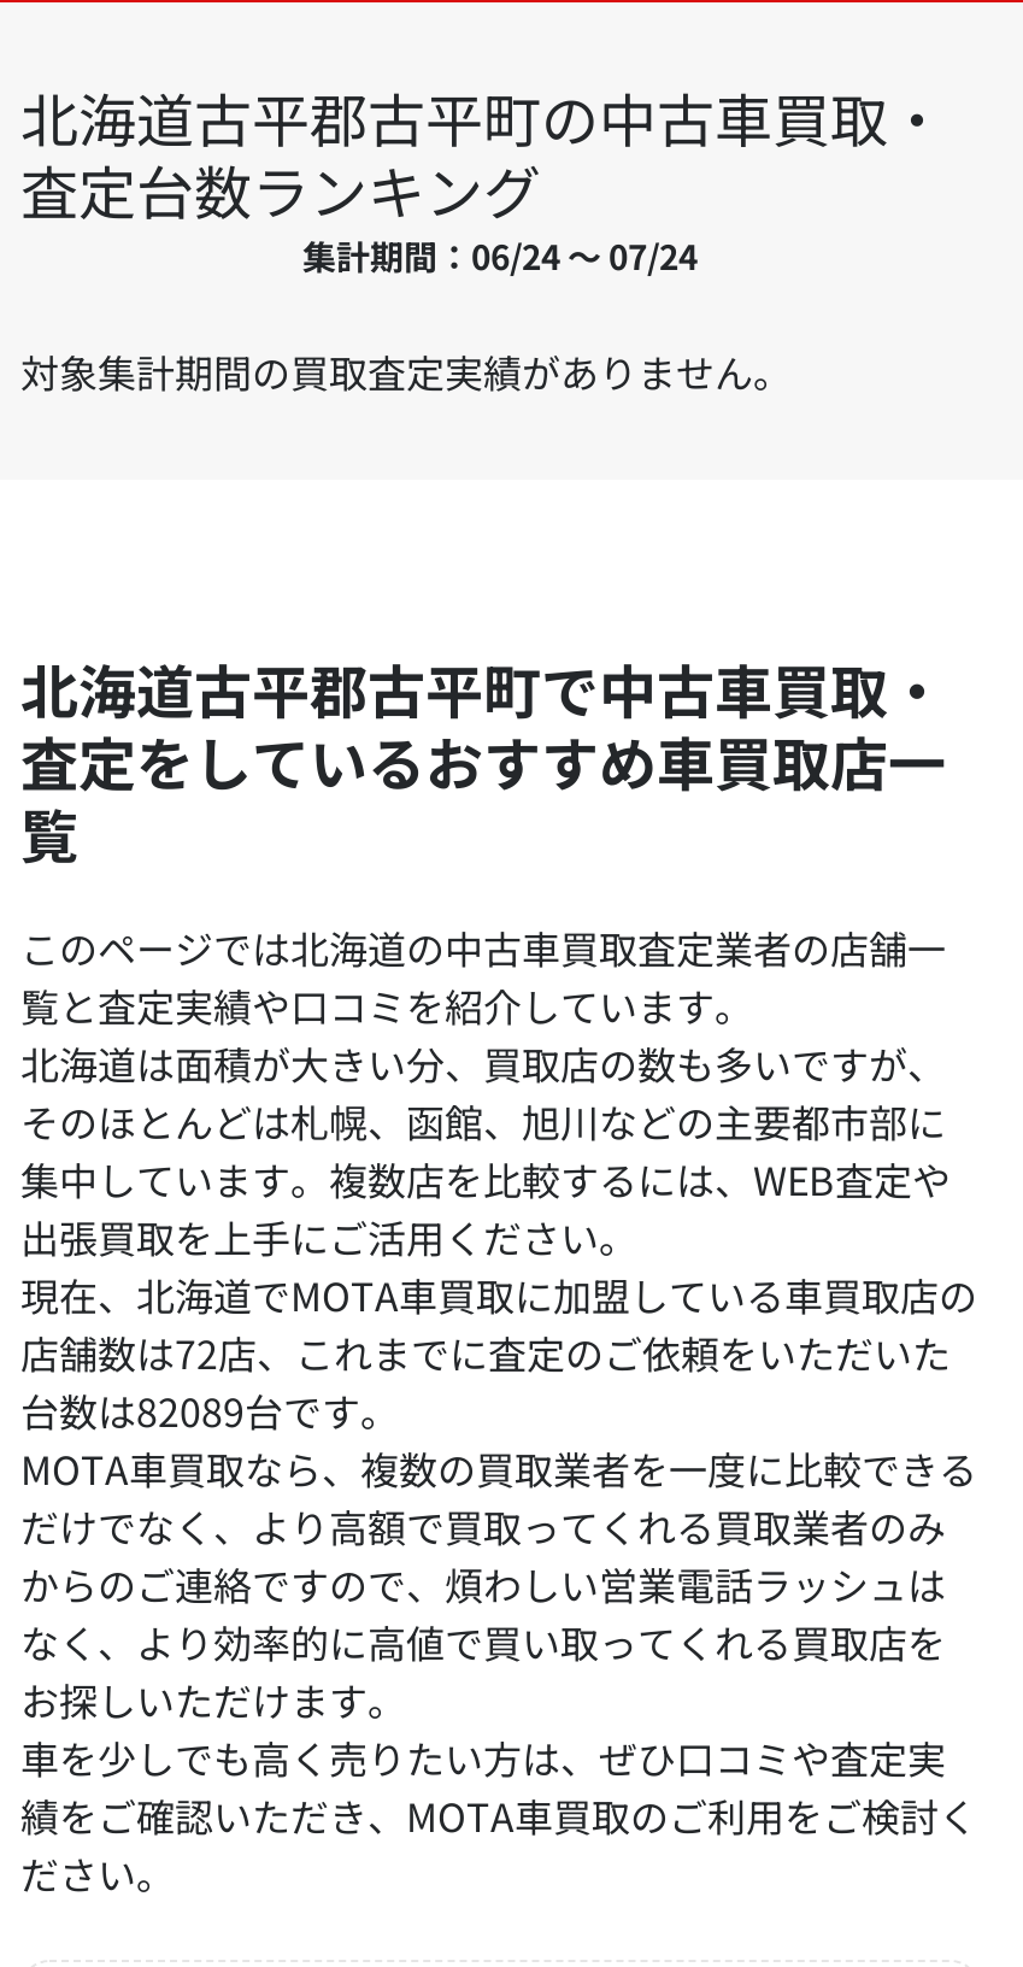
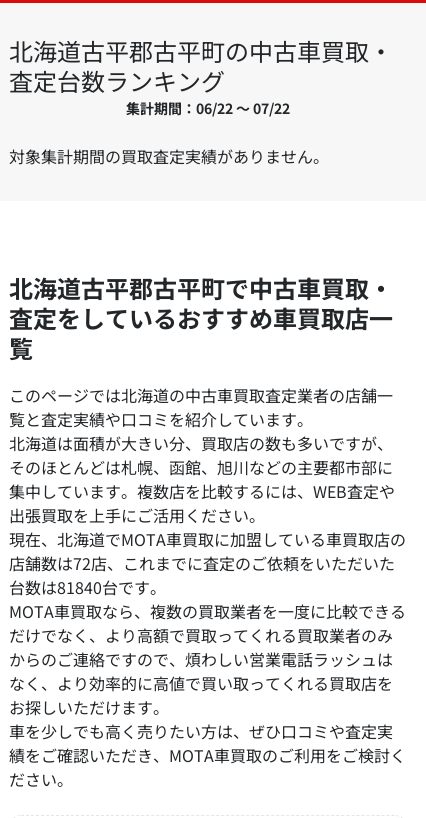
- 集計期間：06/24 ～ 07/24
+ 集計期間：06/22 ～ 07/22

- 台数は82089台です。
+ 台数は81840台です。
